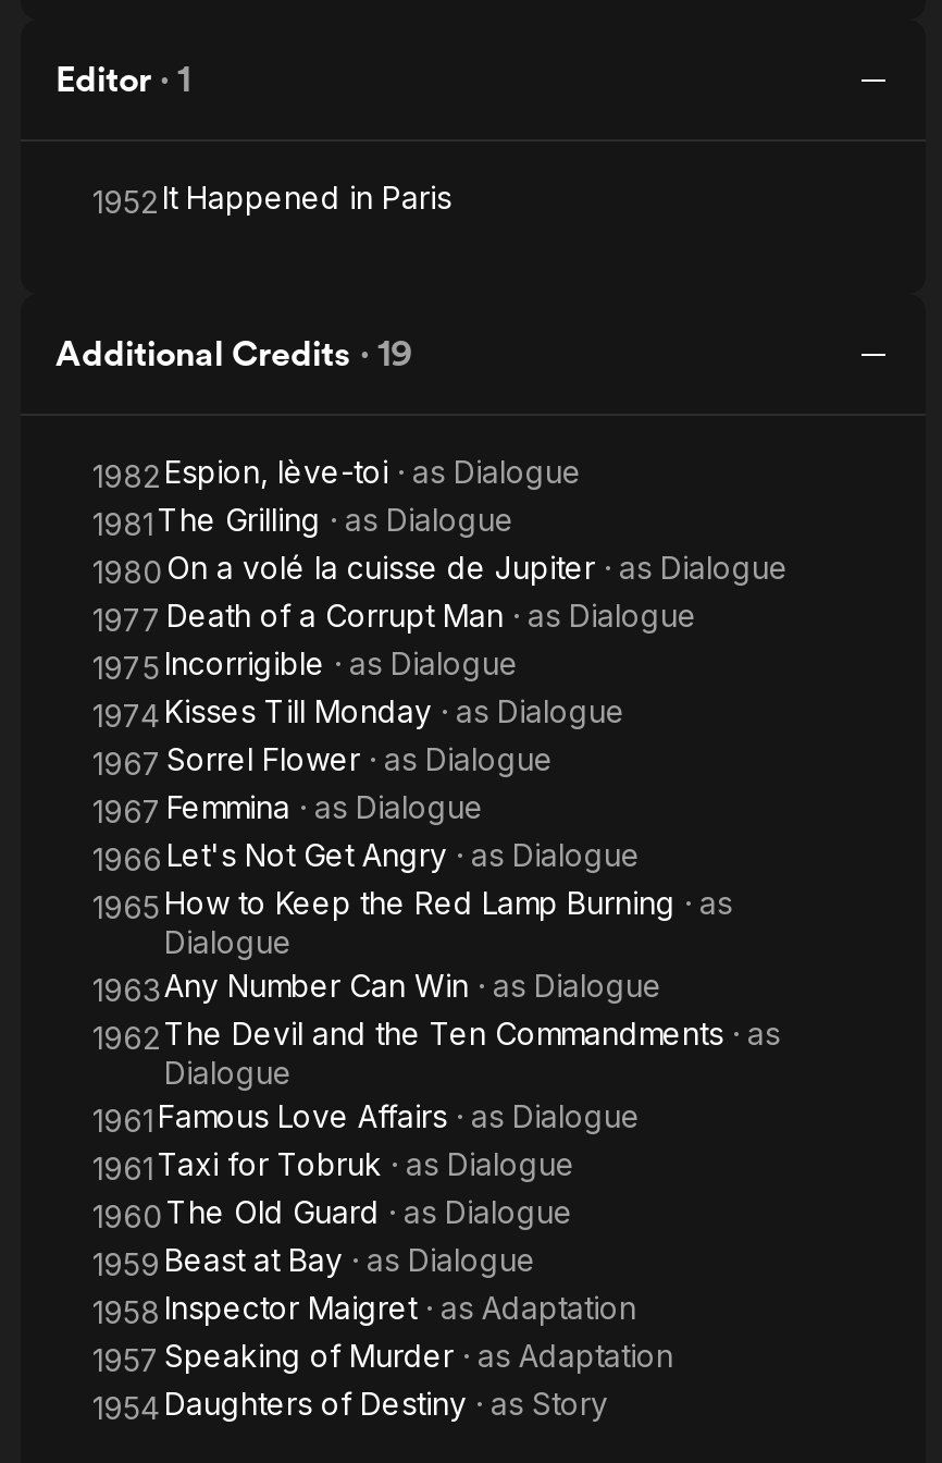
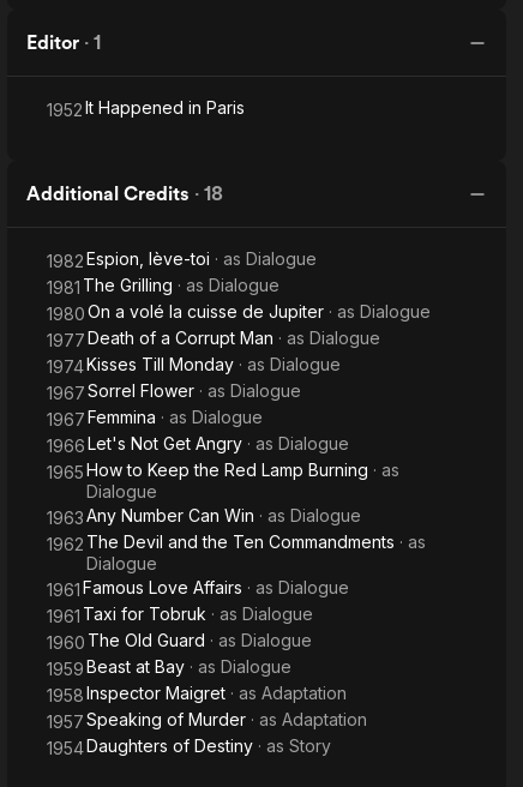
- Additional Credits · 19
+ Additional Credits · 18

- 1975 Incorrigible · as Dialogue
